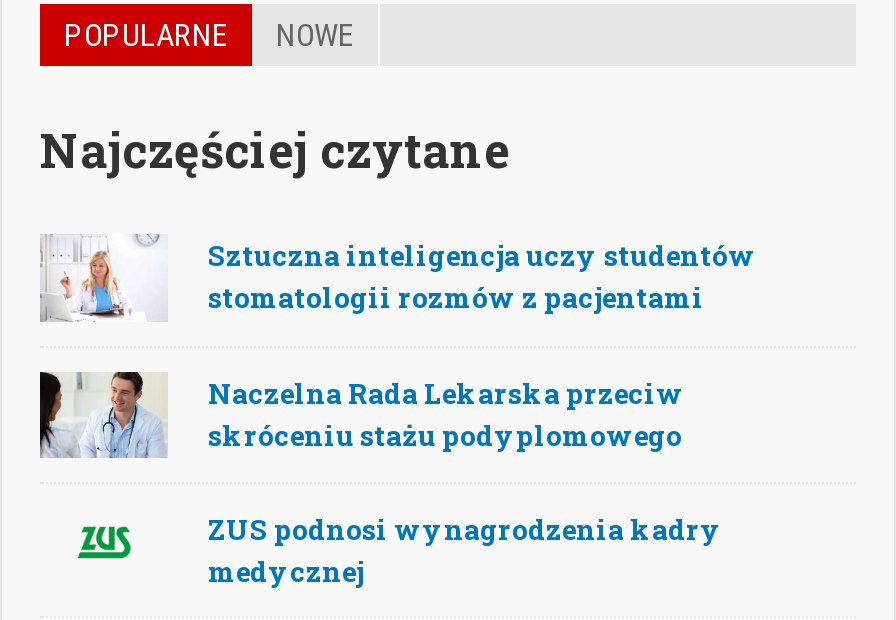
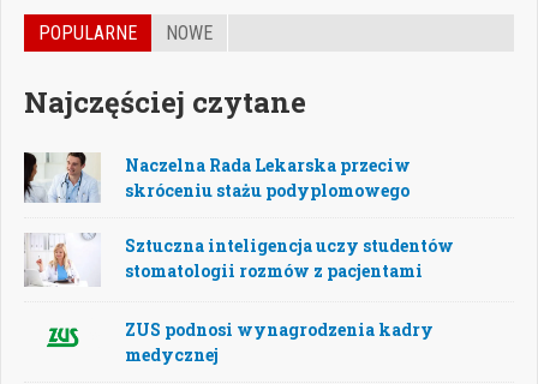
moved down: [image] | Sztuczna inteligencja uczy studentów | stomatologii rozmów z pacjentami

moved up: [image] | Naczelna Rada Lekarska przeciw | skróceniu stażu podyplomowego
